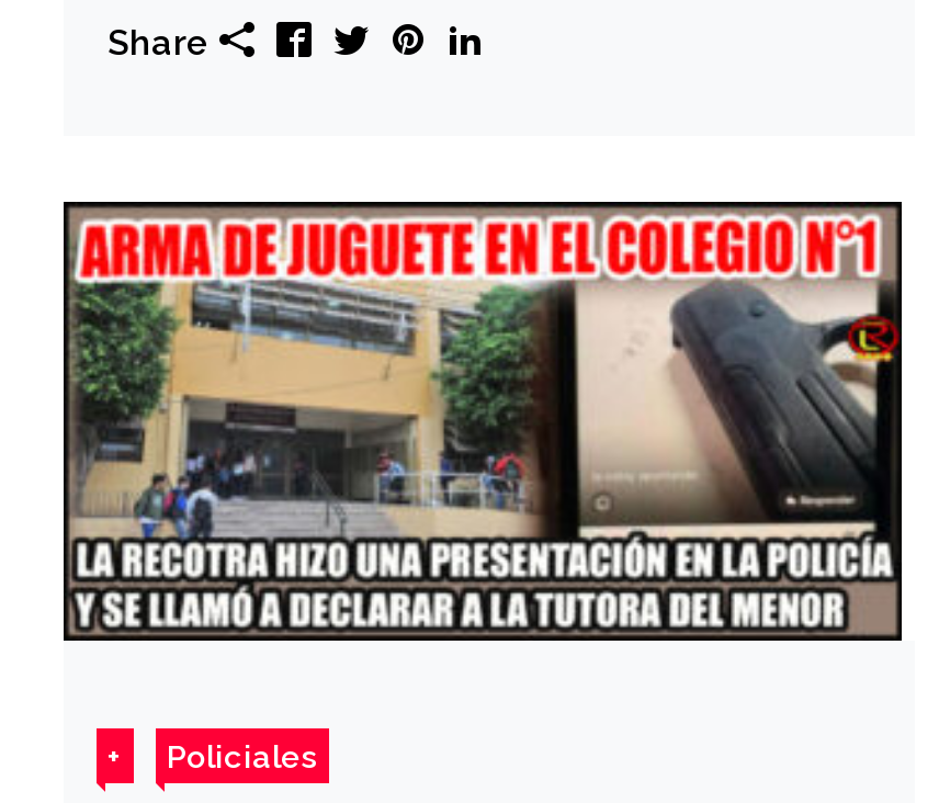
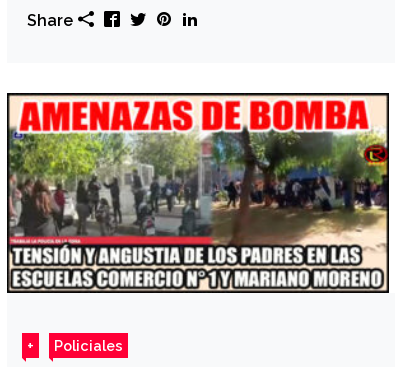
- [image]
+ [image]
